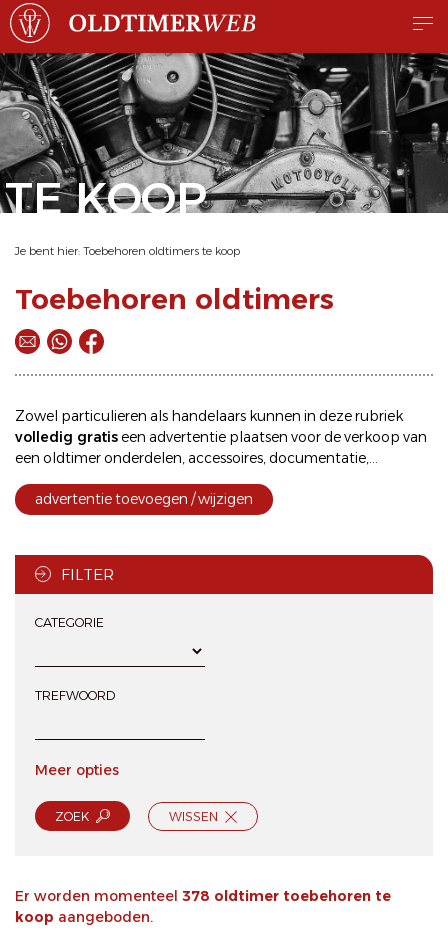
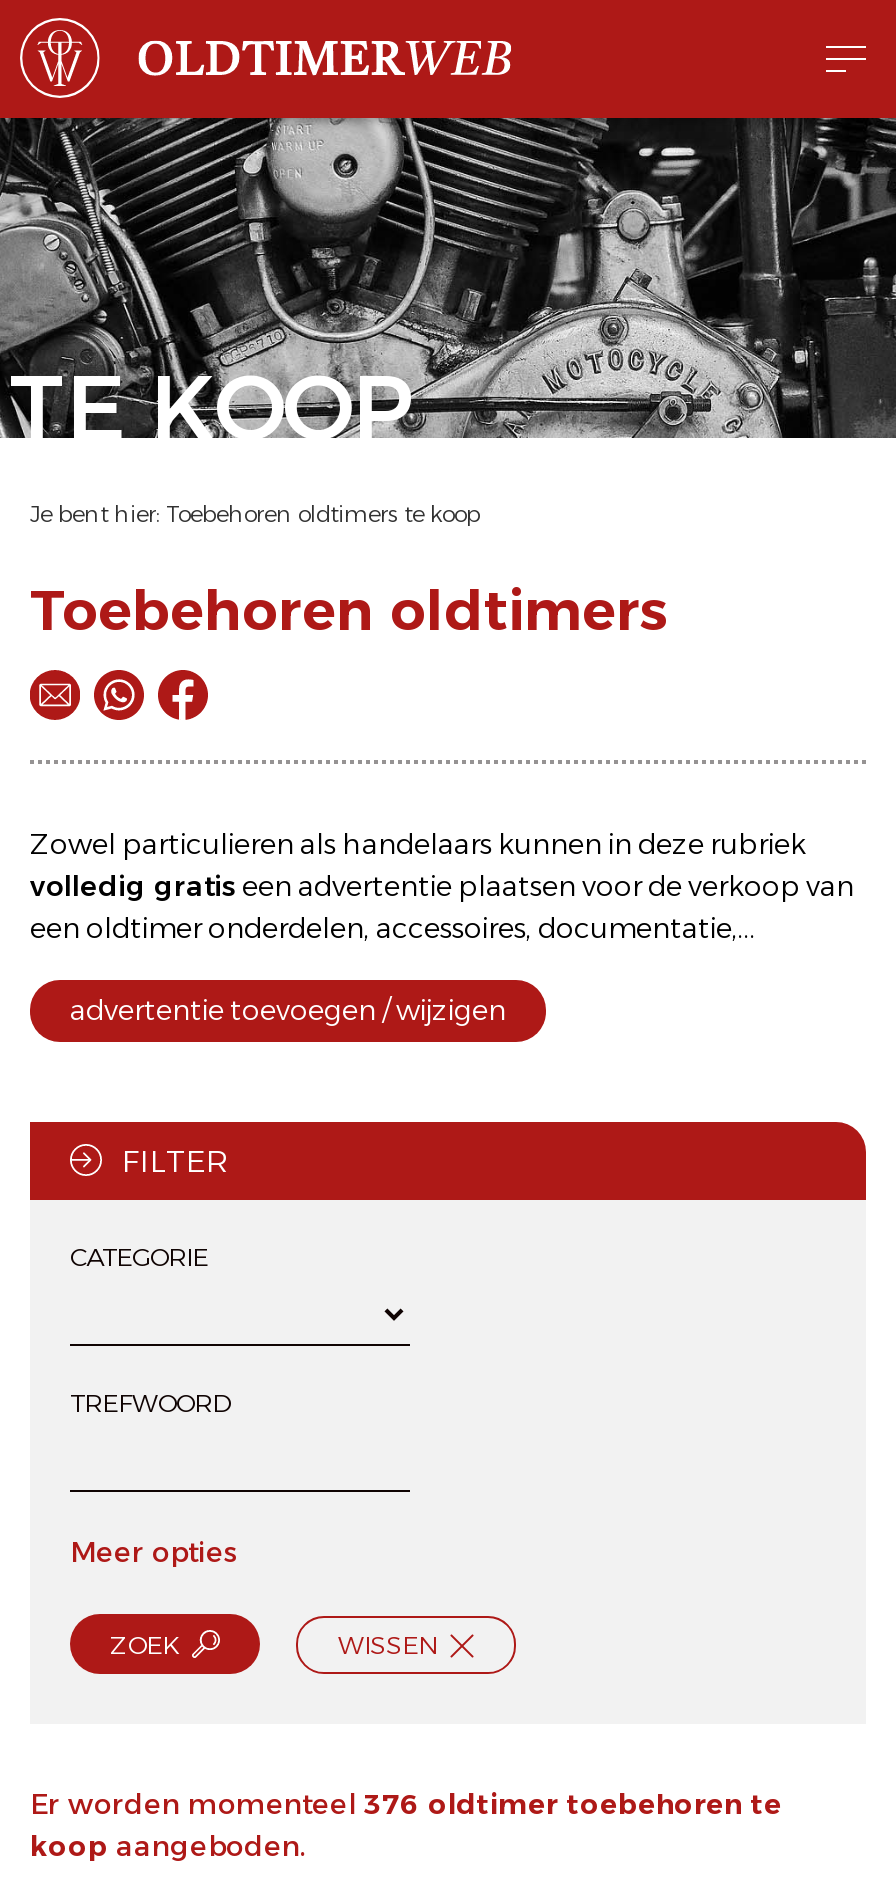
- Er worden momenteel 378 oldtimer toebehoren te
+ Er worden momenteel 376 oldtimer toebehoren te
